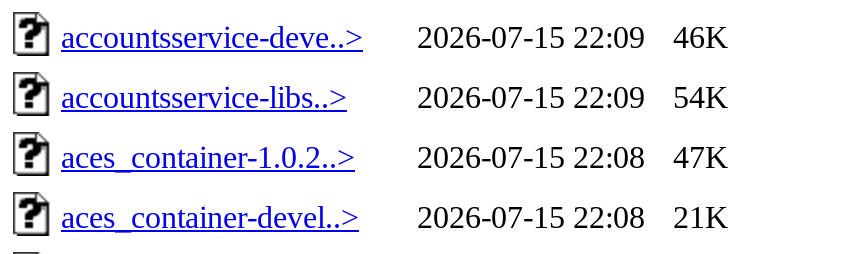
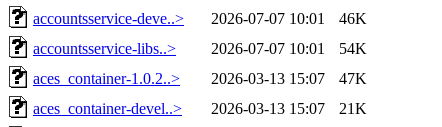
- accountsservice-deve..> 2026-07-15 22:09 46K
+ accountsservice-deve..> 2026-07-07 10:01 46K

- 2026-07-15 22:09 54K
+ 2026-07-07 10:01 54K

- aces_container-1.0.2..> 2026-07-15 22:08 47K
+ aces_container-1.0.2..> 2026-03-13 15:07 47K

- aces_container-devel..> 2026-07-15 22:08 21K
+ aces_container-devel..> 2026-03-13 15:07 21K
